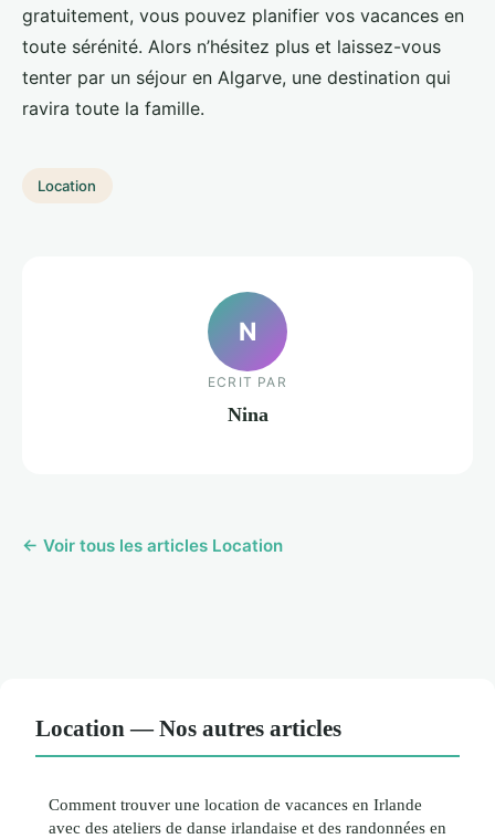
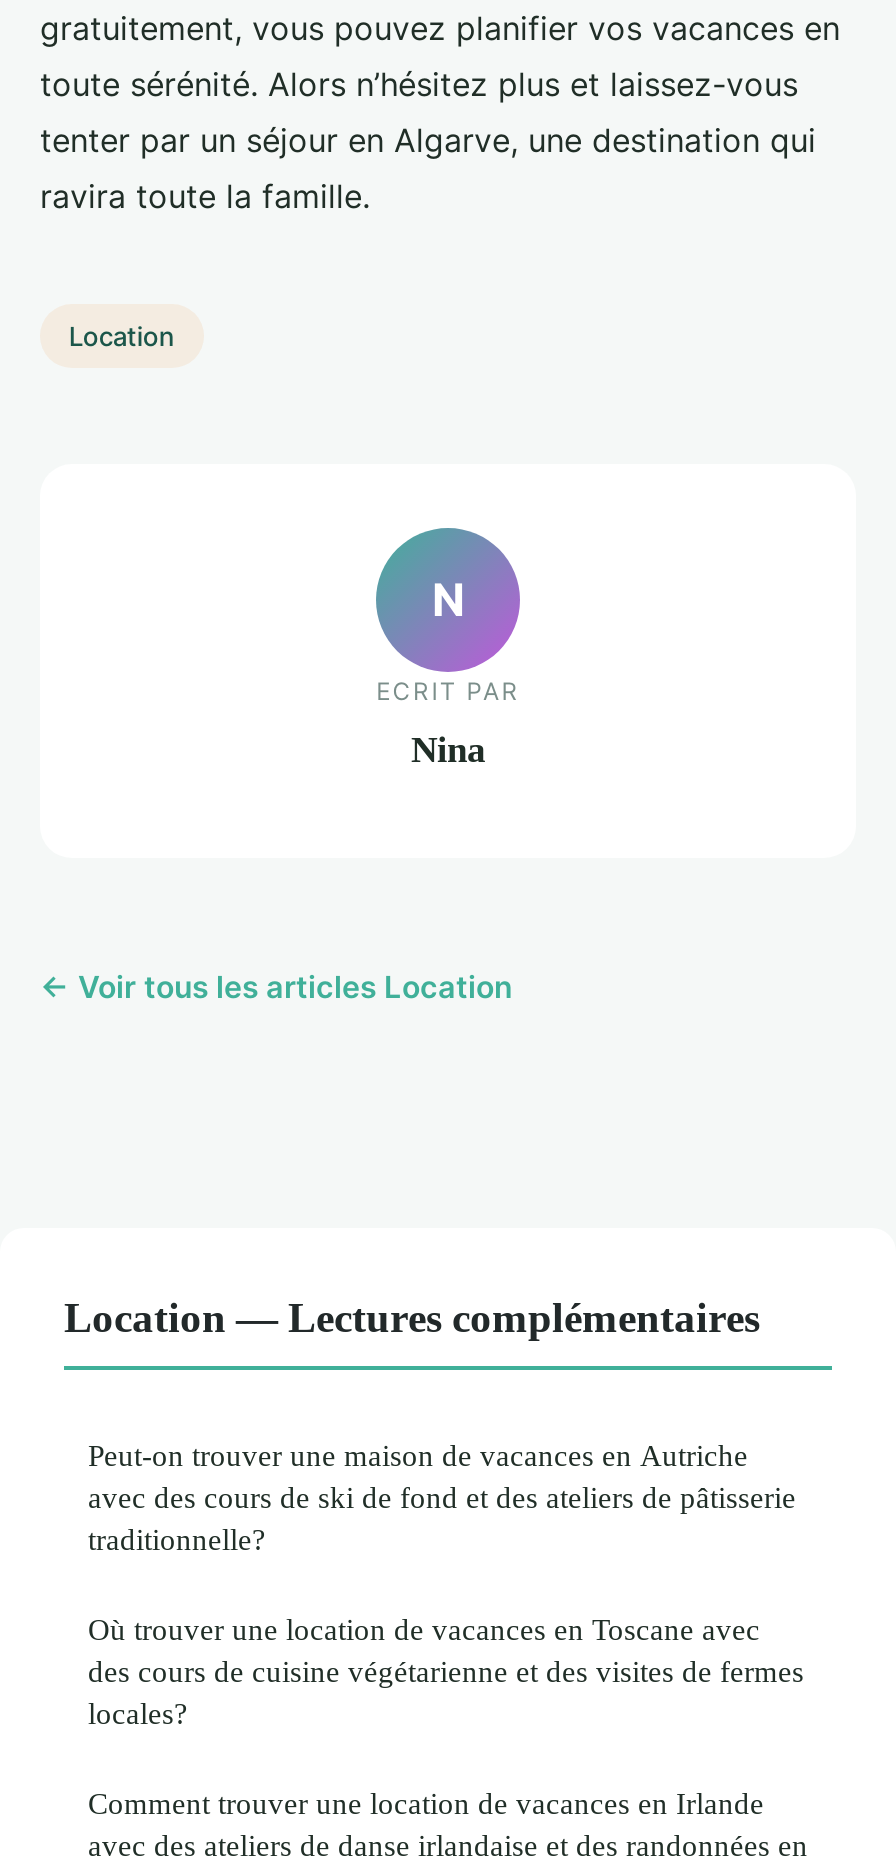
- Location — Nos autres articles
+ Location — Lectures complémentaires
+ Peut-on trouver une maison de vacances en Autriche
+ avec des cours de ski de fond et des ateliers de pâtisserie
+ traditionnelle?
+ Où trouver une location de vacances en Toscane avec
+ des cours de cuisine végétarienne et des visites de fermes
+ locales?
